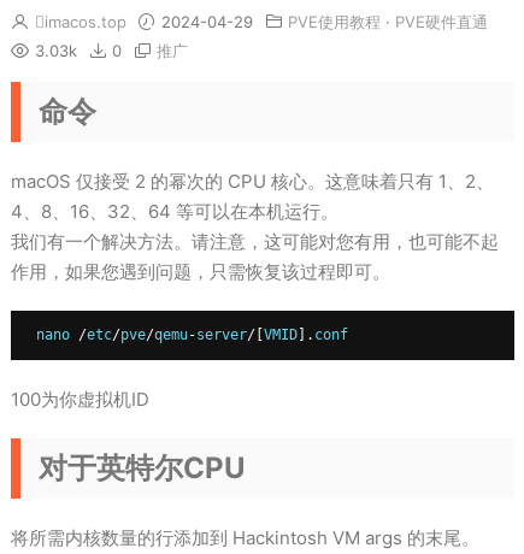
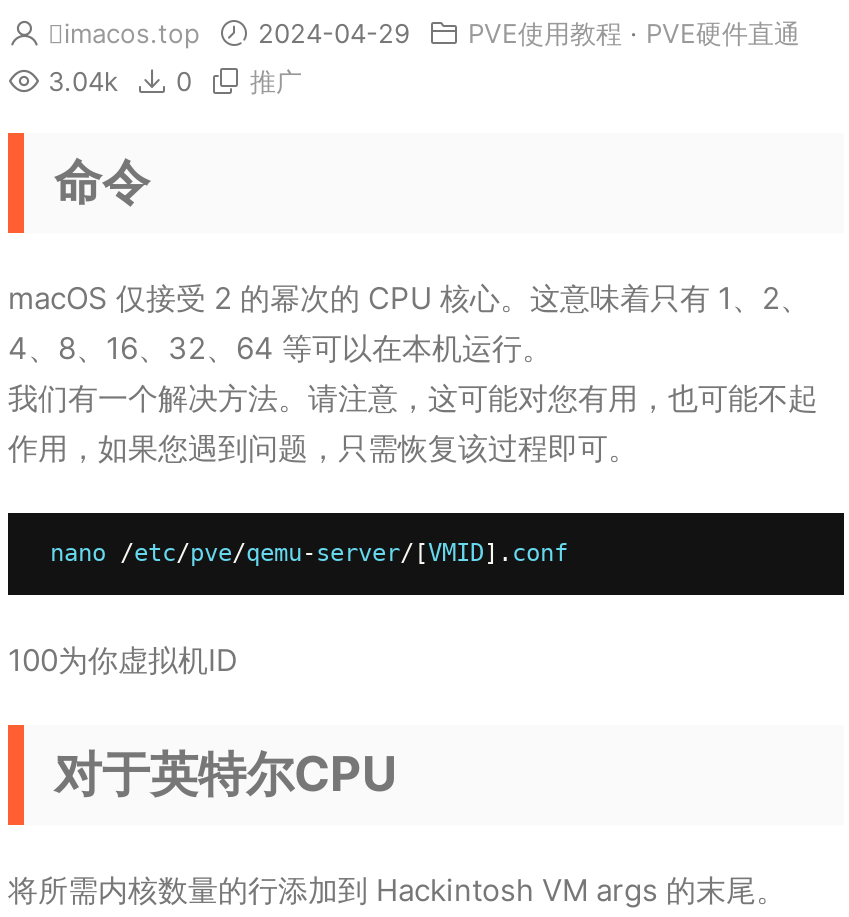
- 3.03k 0 推广
+ 3.04k 0 推广
